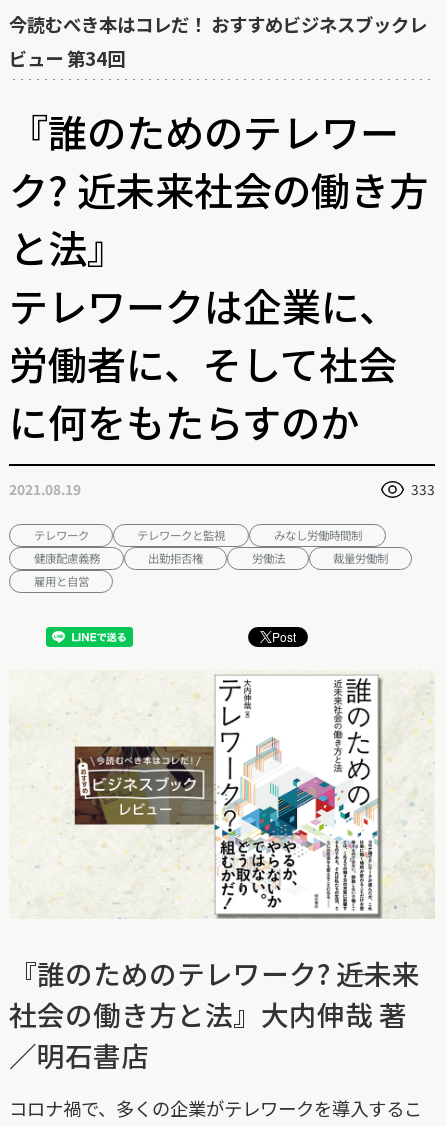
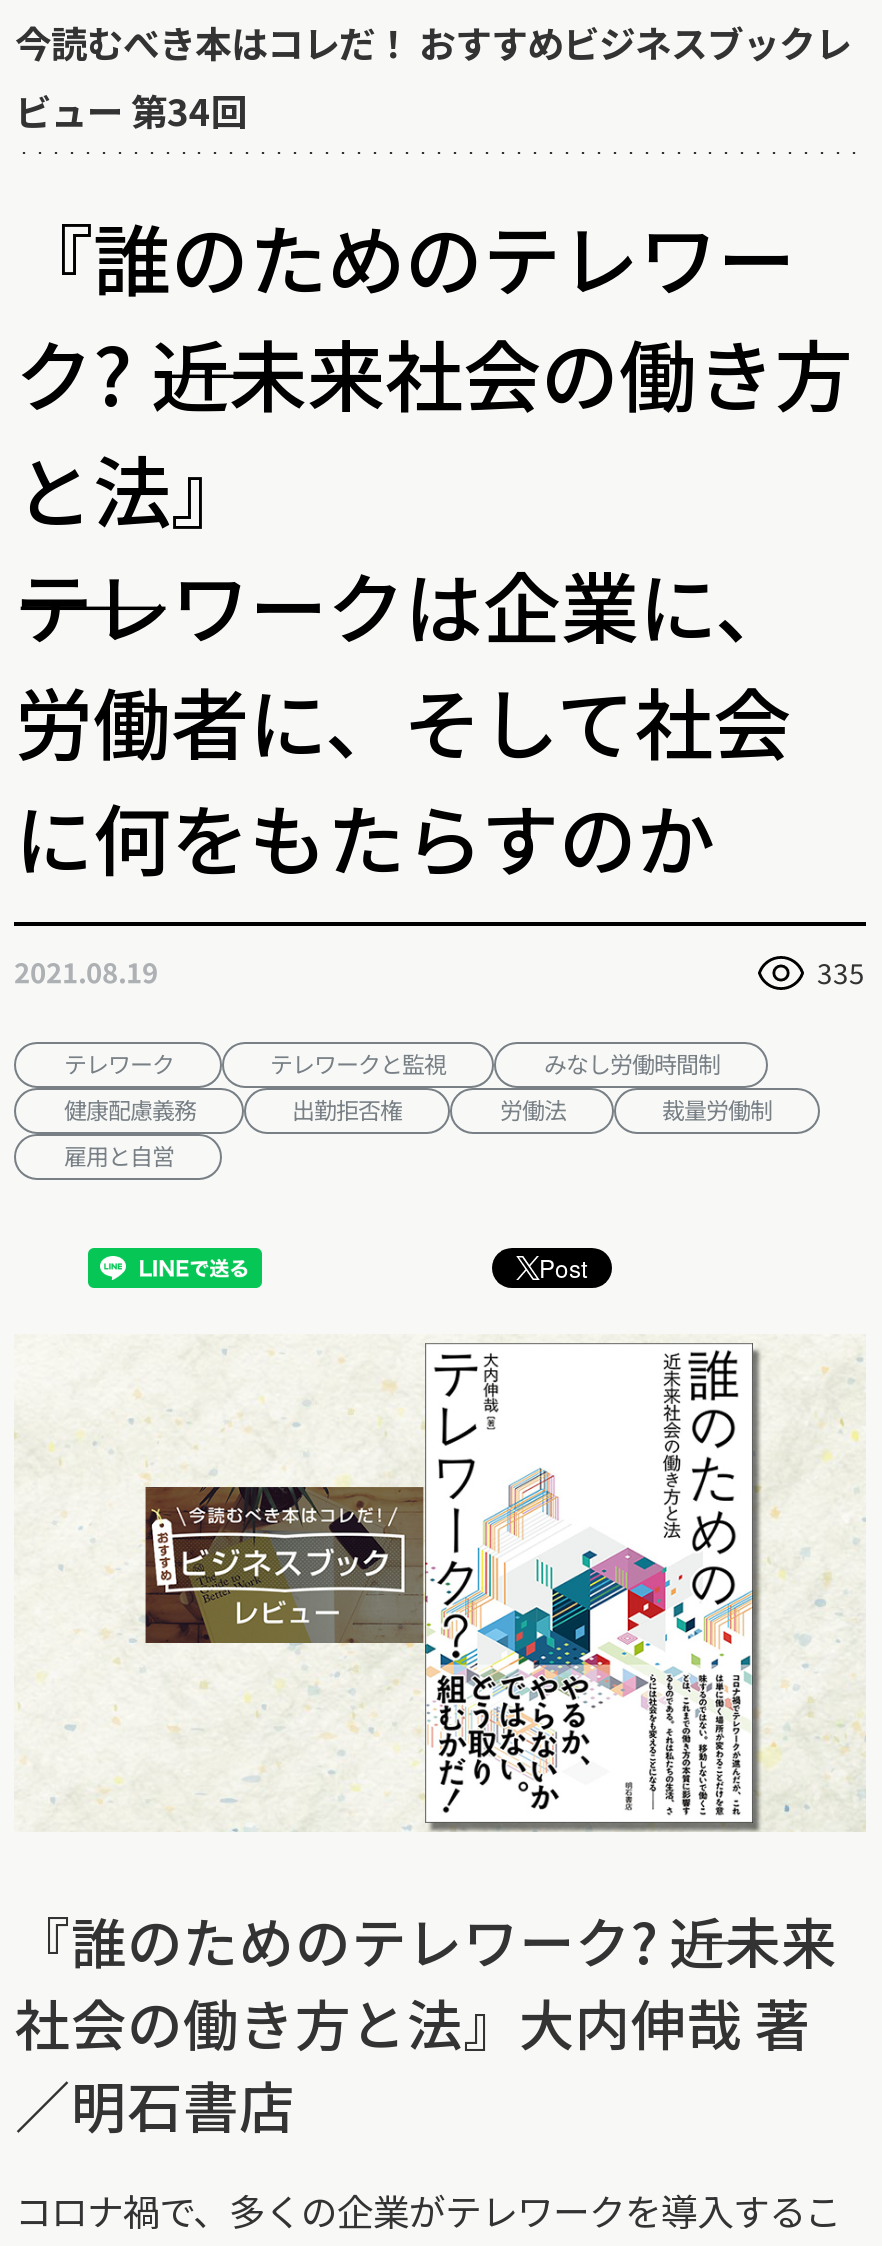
- 333
+ 335
